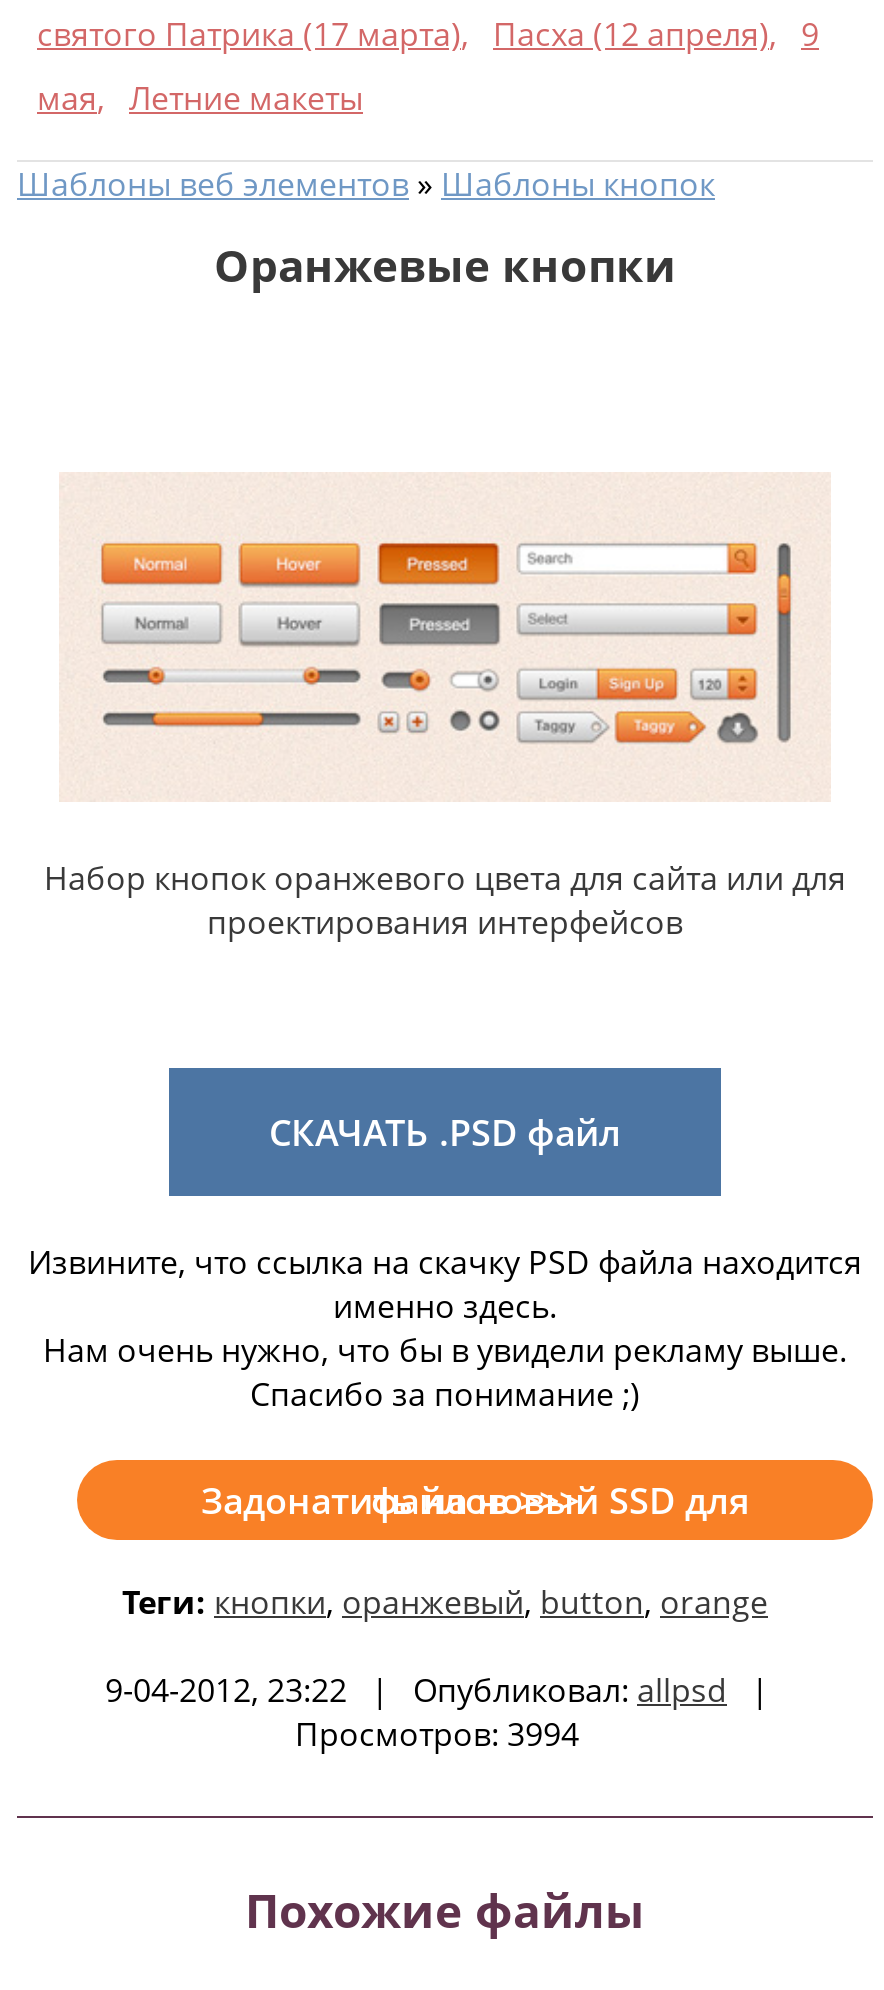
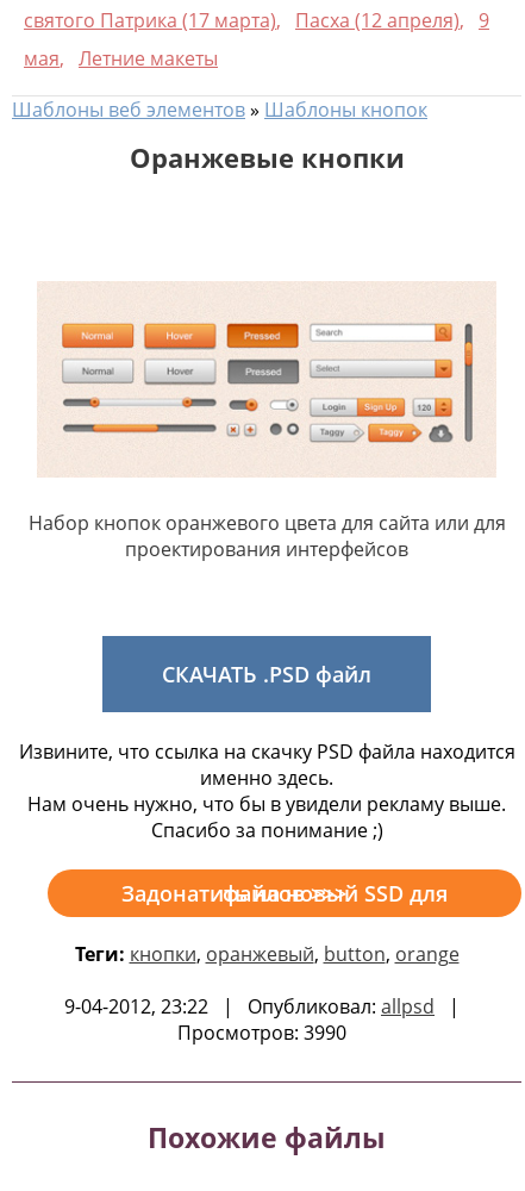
- Просмотров: 3994
+ Просмотров: 3990
